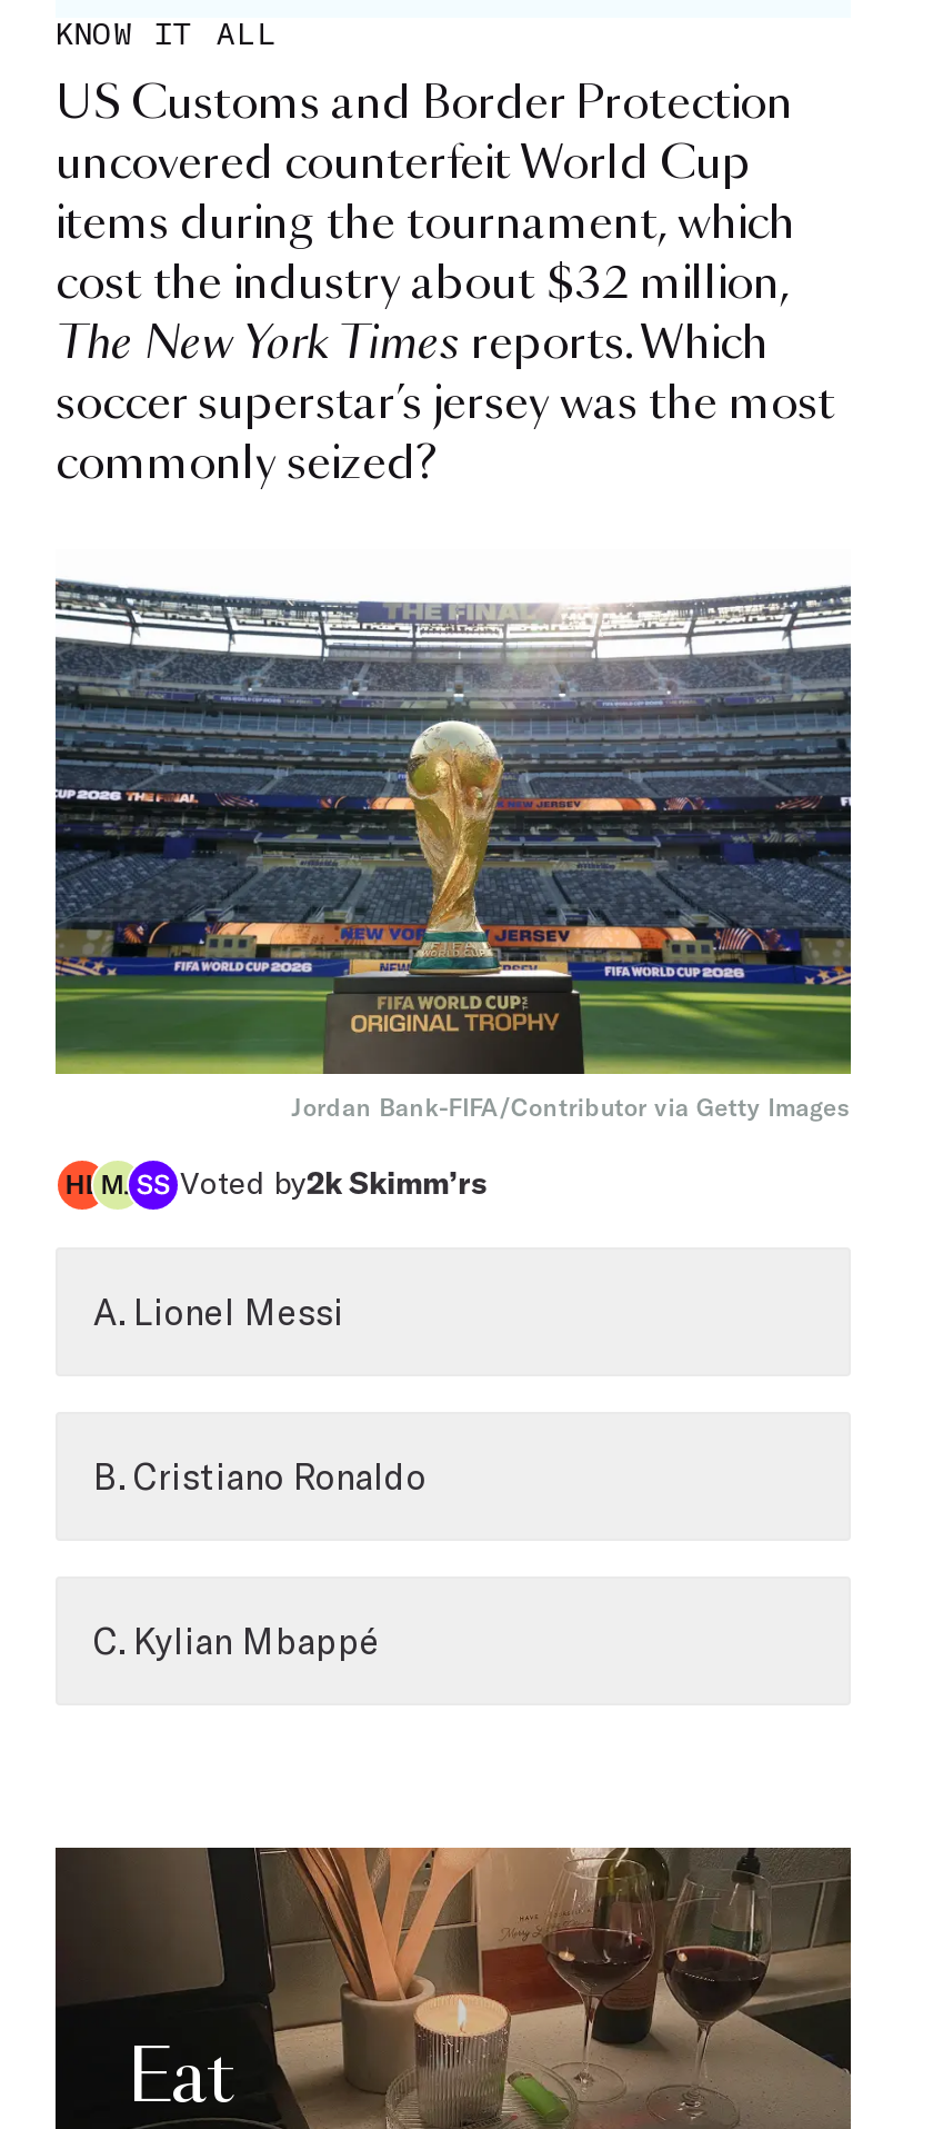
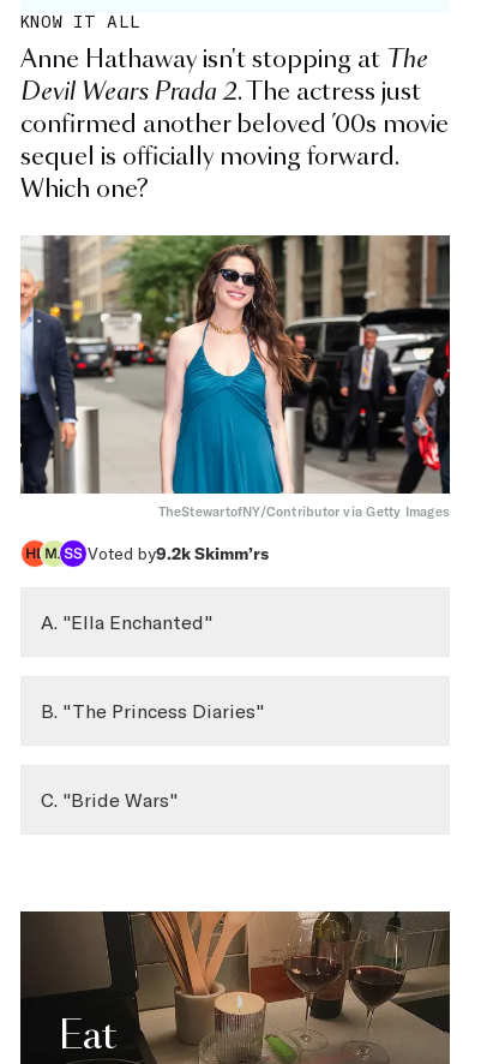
- US Customs and Border Protection
- uncovered counterfeit World Cup
- items during the tournament, which
- cost the industry about $32 million,
- The New York Times reports. Which
- soccer superstar’s jersey was the most
- commonly seized?
+ Anne Hathaway isn't stopping at The
+ Devil Wears Prada 2. The actress just
+ confirmed another beloved ’00s movie
+ sequel is officially moving forward.
+ Which one?

- [image]
- Jordan Bank-FIFA/Contributor via Getty Images
+ [image]
+ TheStewartofNY/Contributor via Getty Images

- Voted by2kSkimm’rs
+ Voted by9.2kSkimm’rs

- A. Lionel Messi
+ A. "Ella Enchanted"

- B. Cristiano Ronaldo
+ B. "The Princess Diaries"

- C. Kylian Mbappé
+ C. "Bride Wars"
